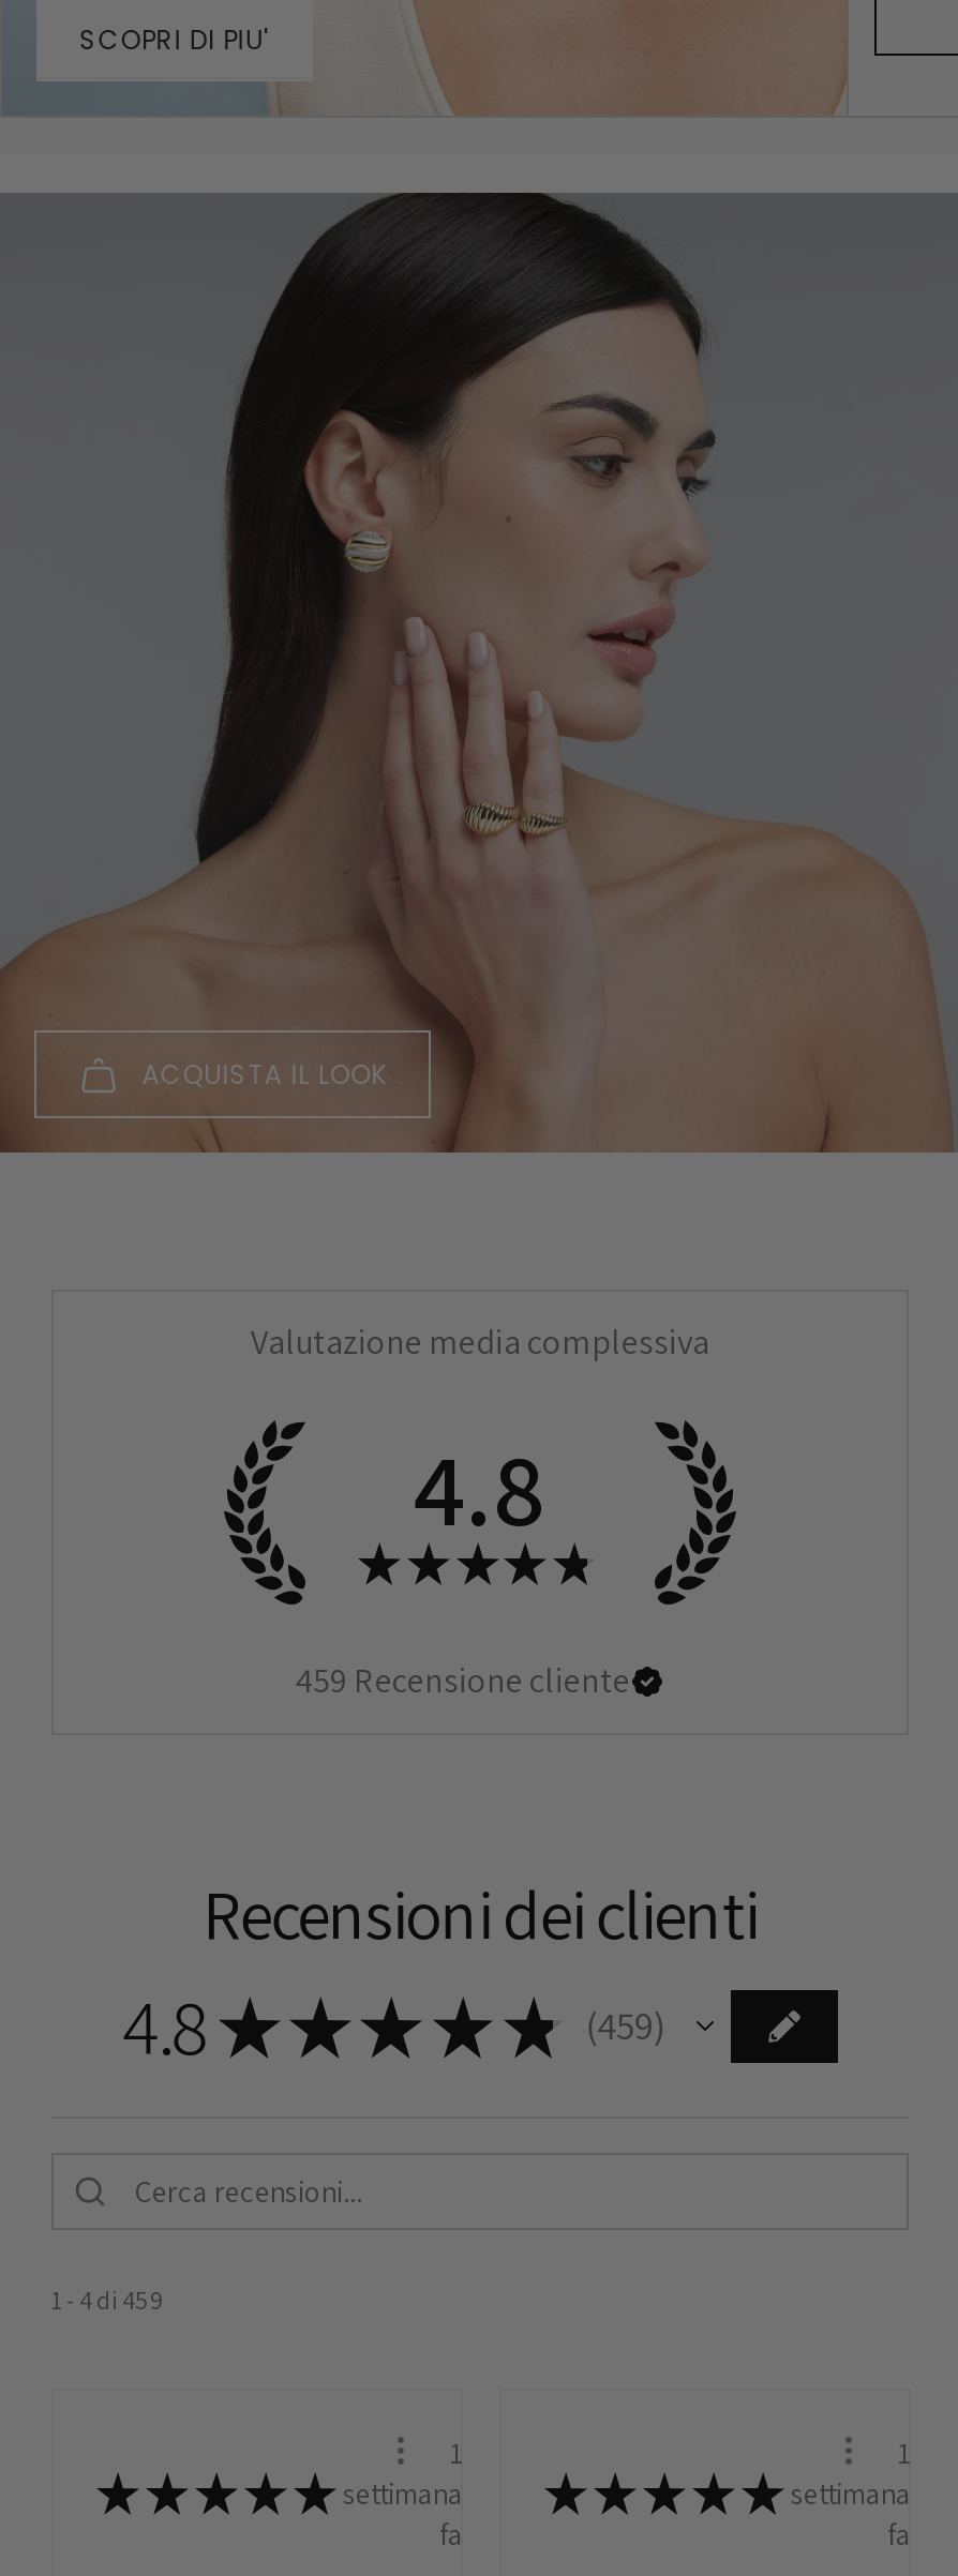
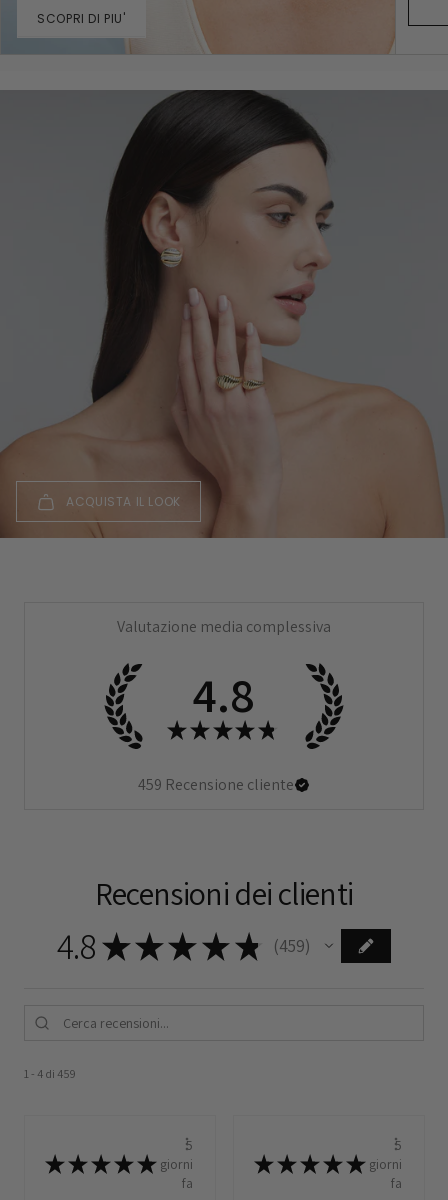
- 1
- settimana
+ 5
+ giorni

- 1
- settimana
+ 5
+ giorni
